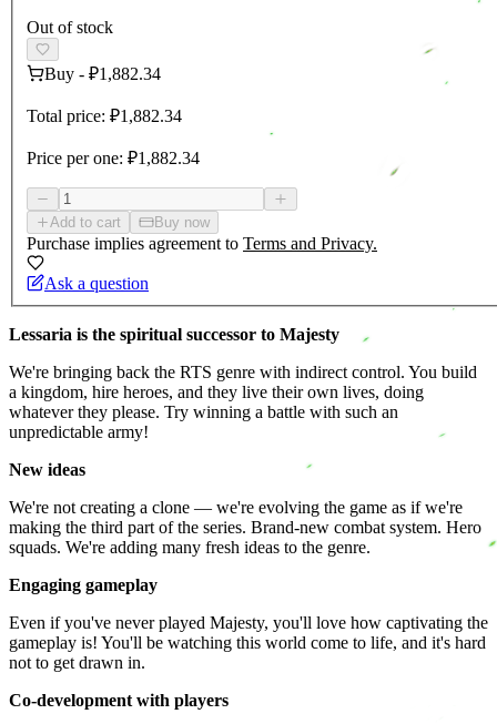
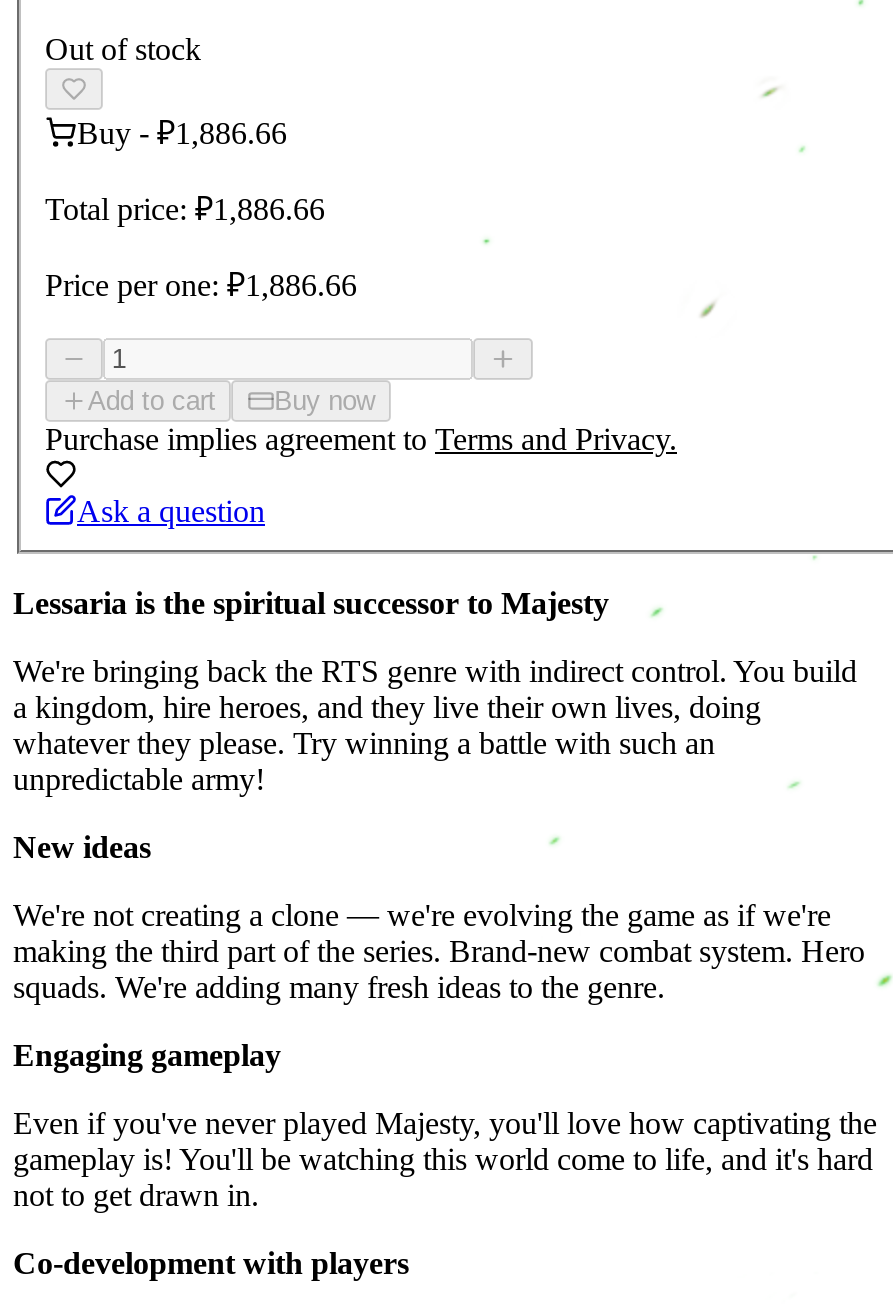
- Buy - ₽1,882.34
+ Buy - ₽1,886.66

- Total price: ₽1,882.34
+ Total price: ₽1,886.66

- Price per one: ₽1,882.34
+ Price per one: ₽1,886.66
